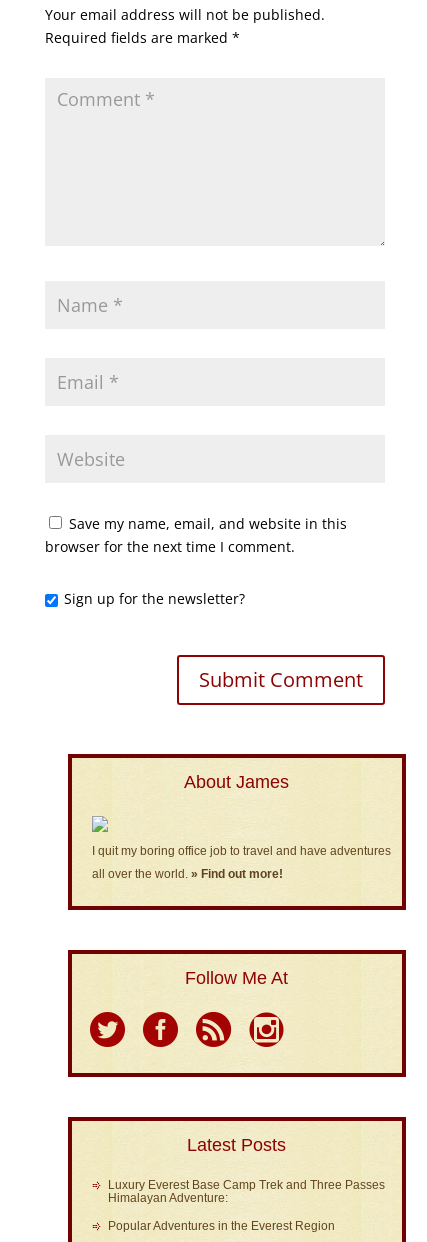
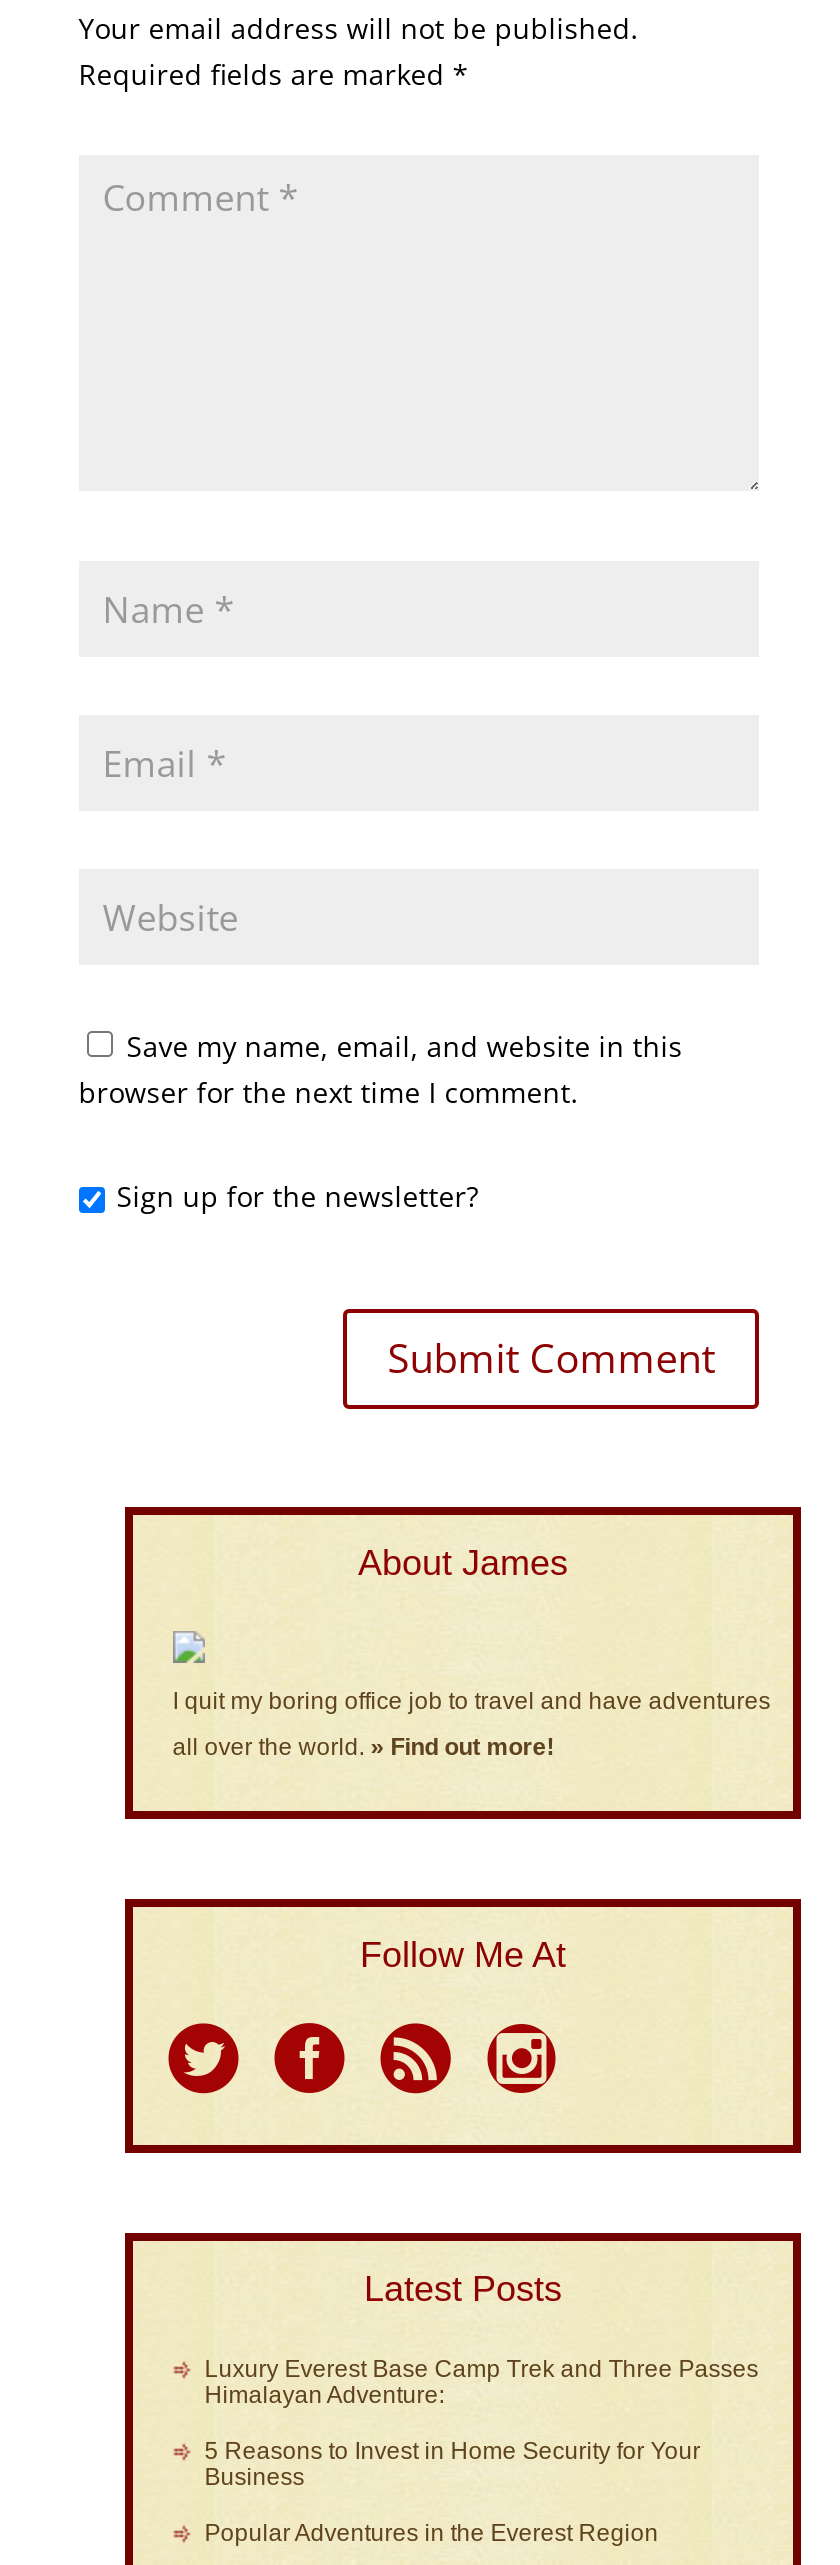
+ 5 Reasons to Invest in Home Security for Your
+ Business
